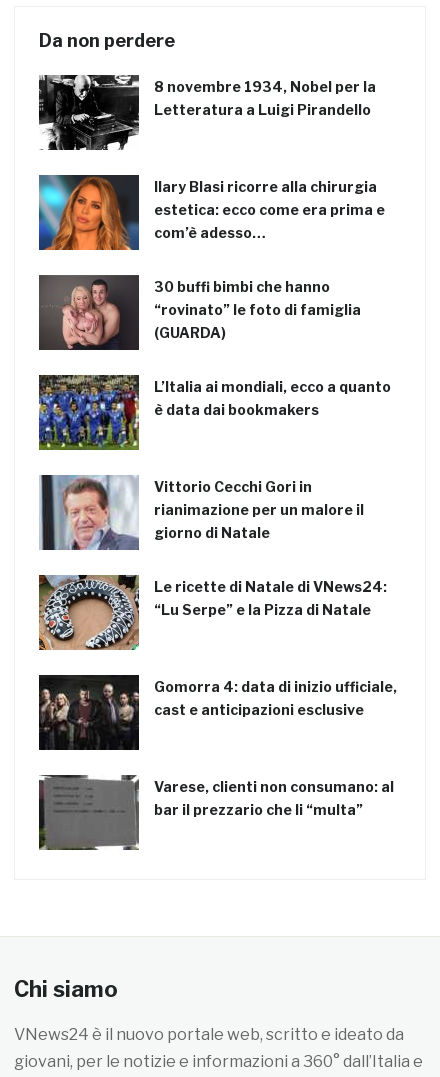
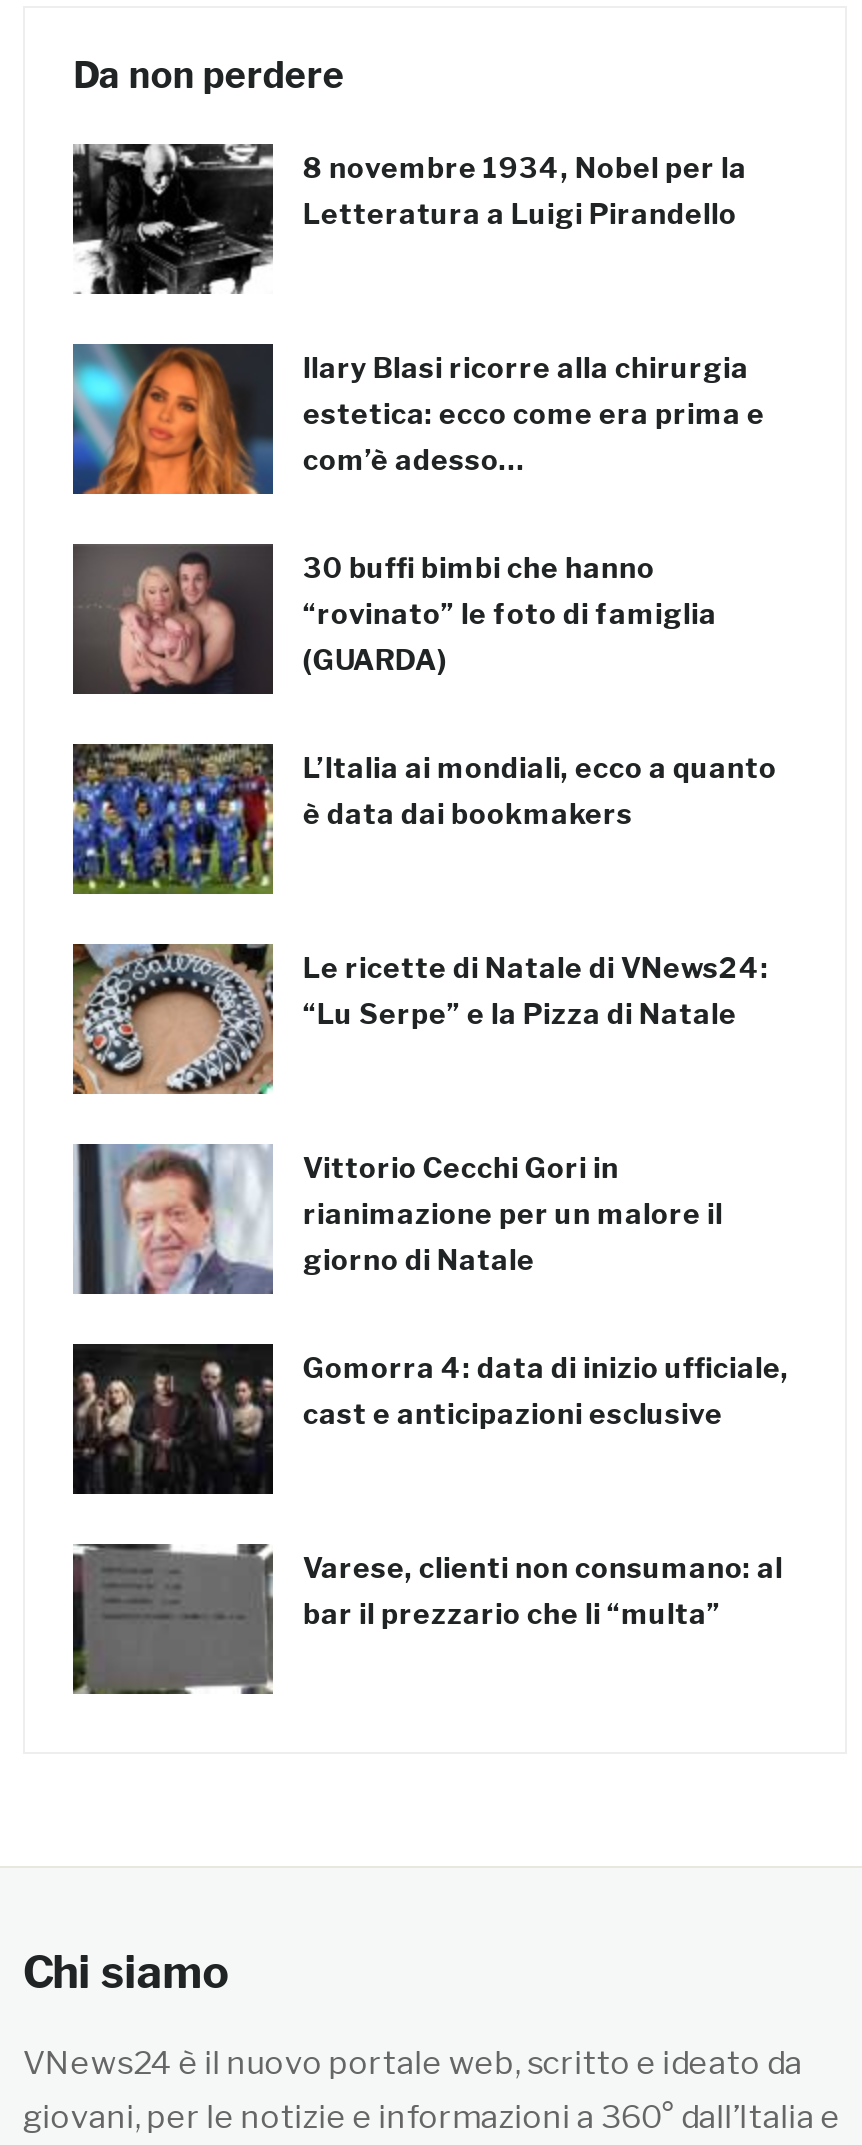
moved down: [image] | Vittorio Cecchi Gori in | rianimazione per un malore il | giorno di Natale

moved up: [image] | Le ricette di Natale di VNews24: | “Lu Serpe” e la Pizza di Natale
